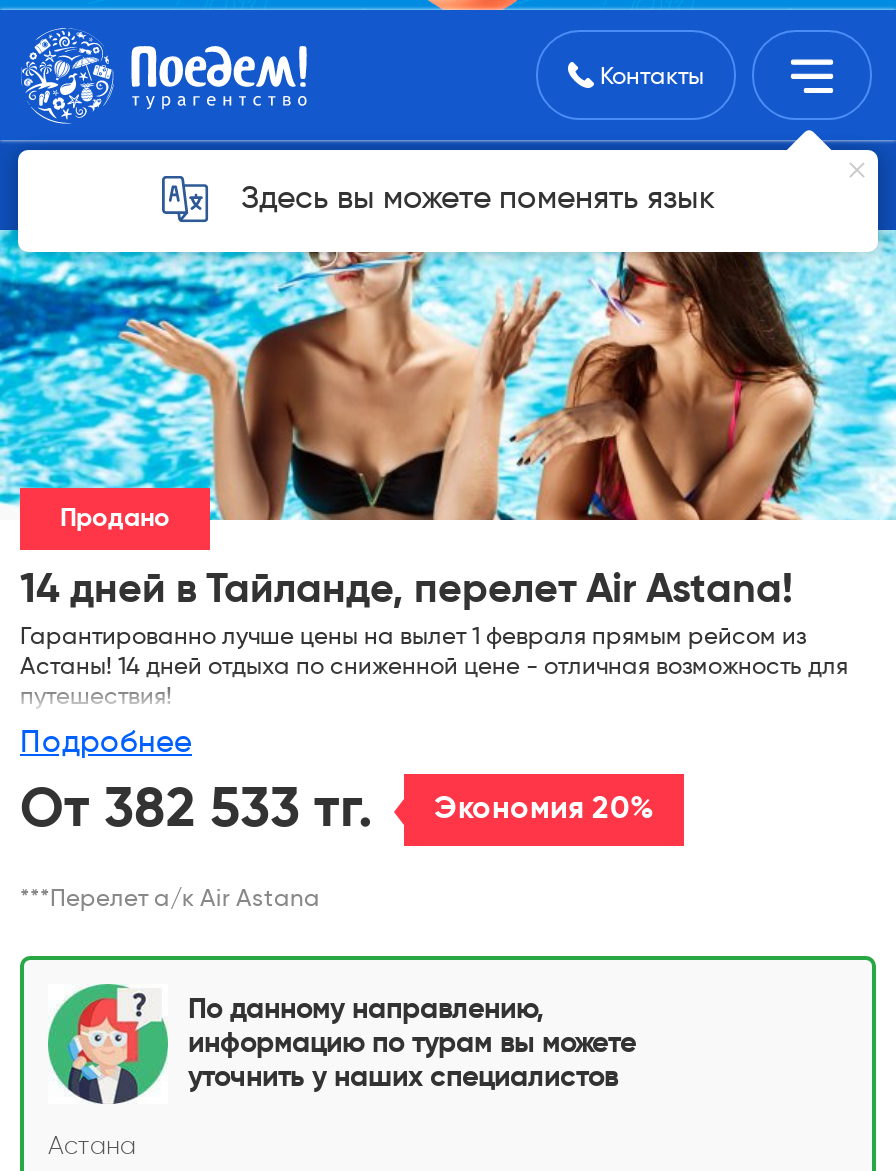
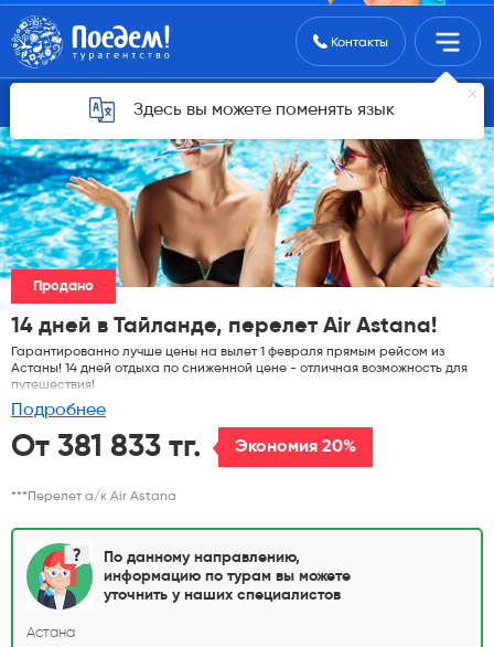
- От 382 533 тг. Экономия 20%
+ От 381 833 тг. Экономия 20%
